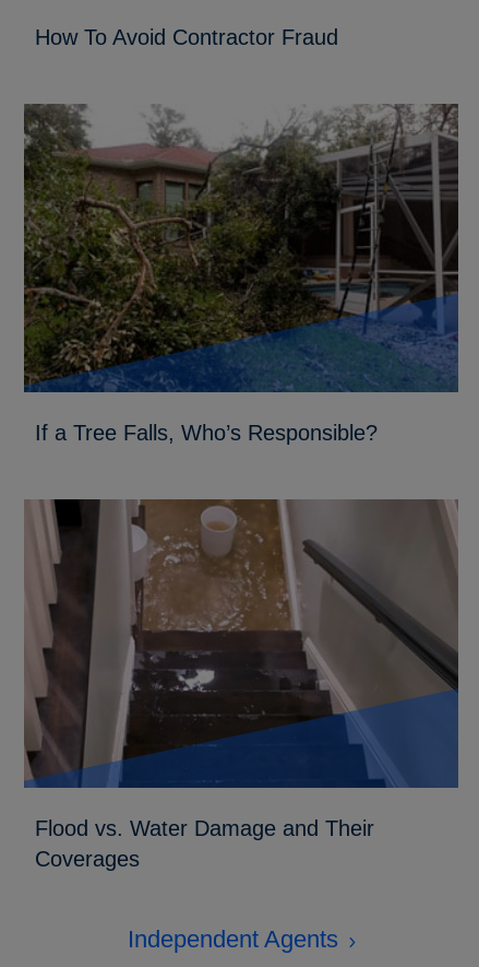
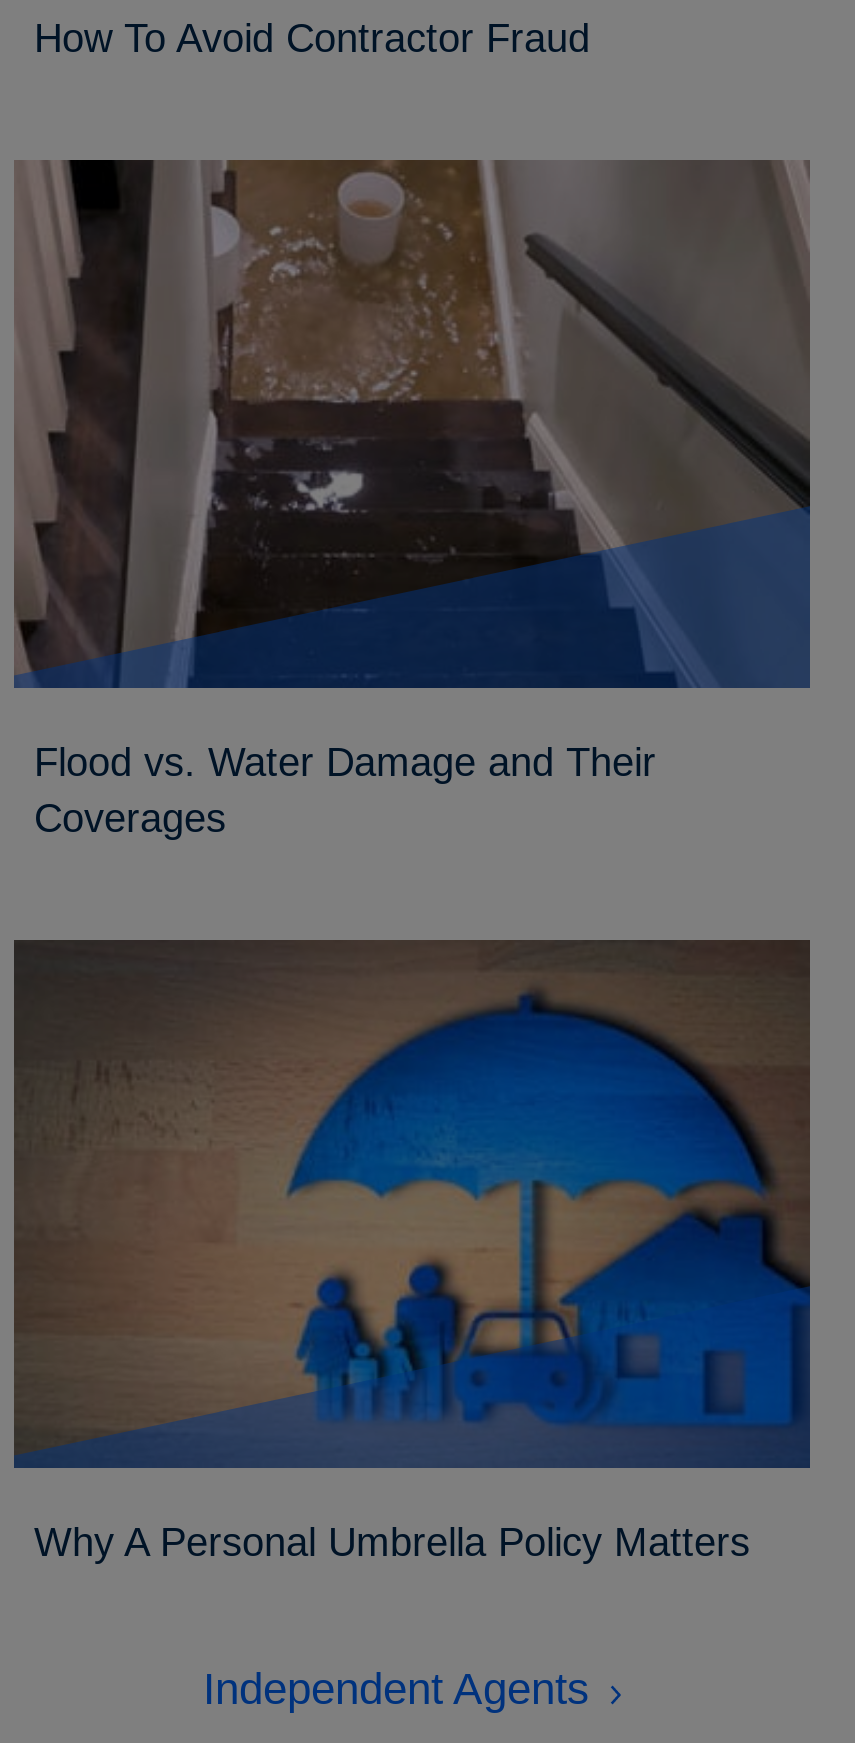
- [image]
- If a Tree Falls, Who’s Responsible?

moved up: [image] | Flood vs. Water Damage and Their | Coverages

+ [image]
+ Why A Personal Umbrella Policy Matters
